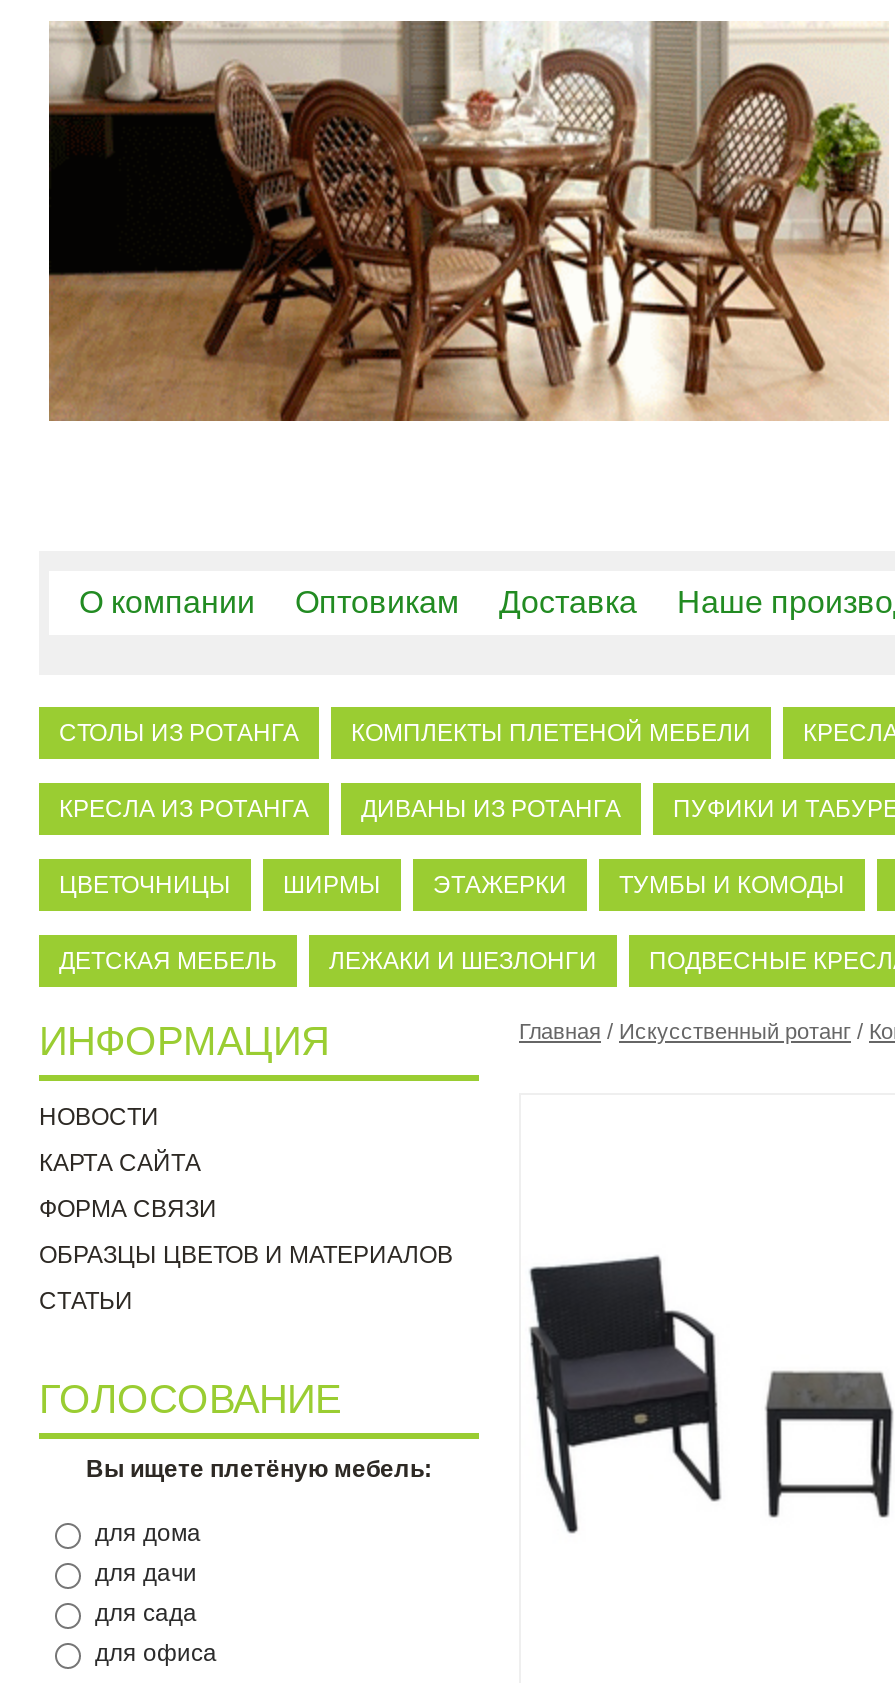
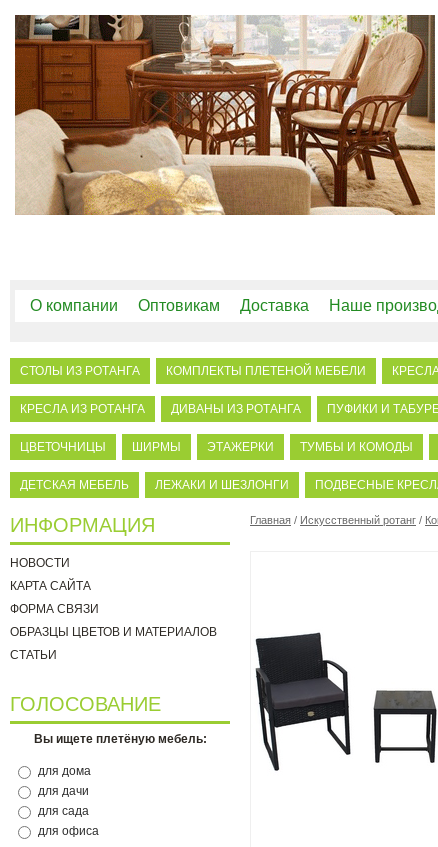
- [image]
+ [image]
